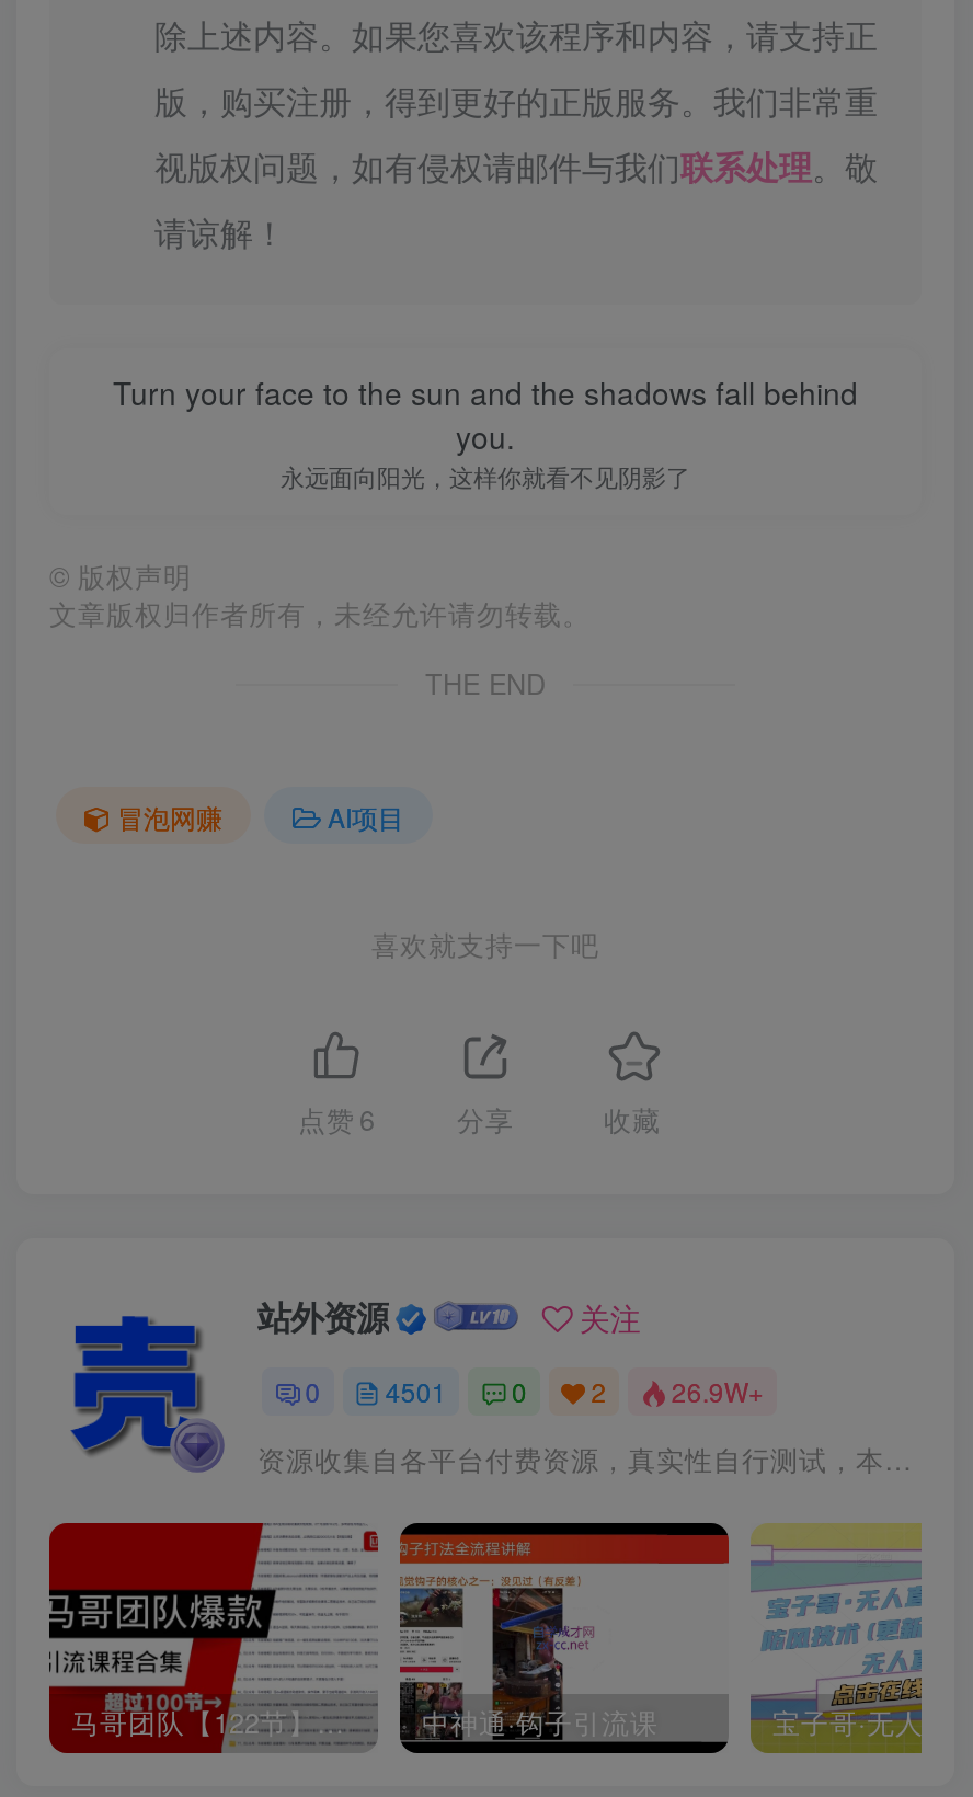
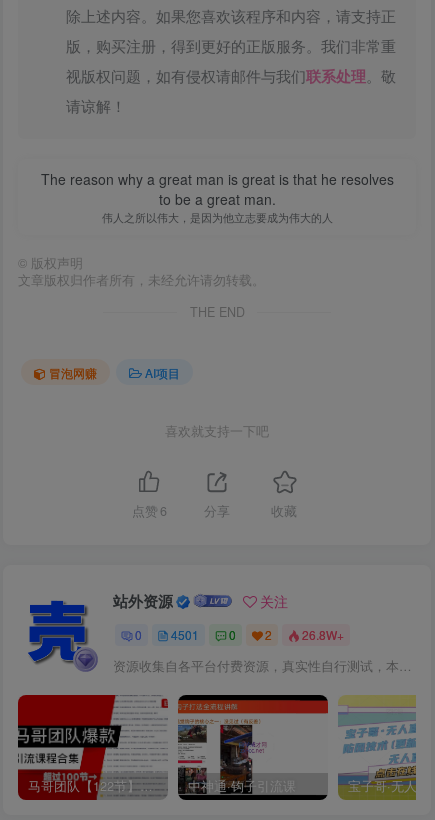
- Turn your face to the sun and the shadows fall behind
- you.
- 永远面向阳光，这样你就看不见阴影了
+ The reason why a great man is great is that he resolves
+ to be a great man.
+ 伟人之所以伟大，是因为他立志要成为伟大的人

- 0 4501 0 2 26.9W+
+ 0 4501 0 2 26.8W+
